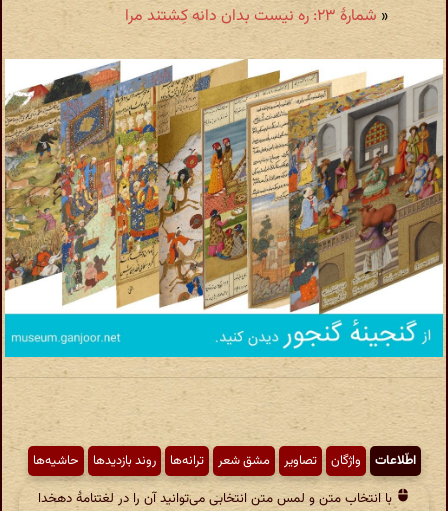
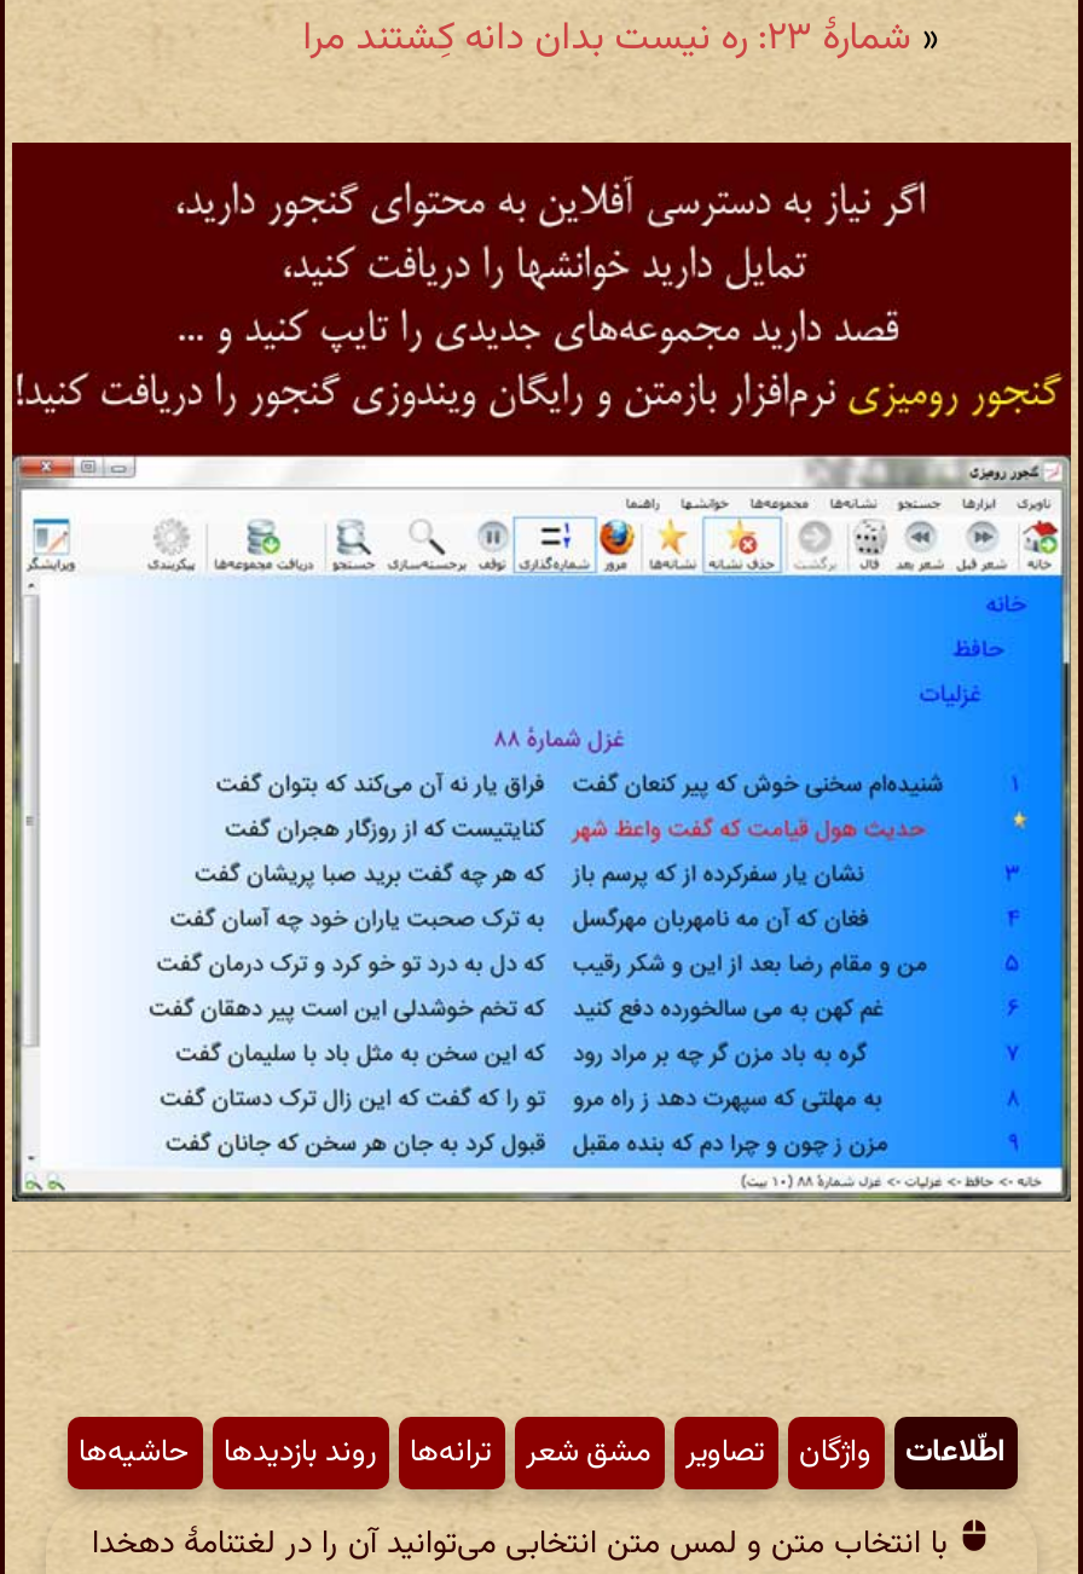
- [image]
+ [image]
